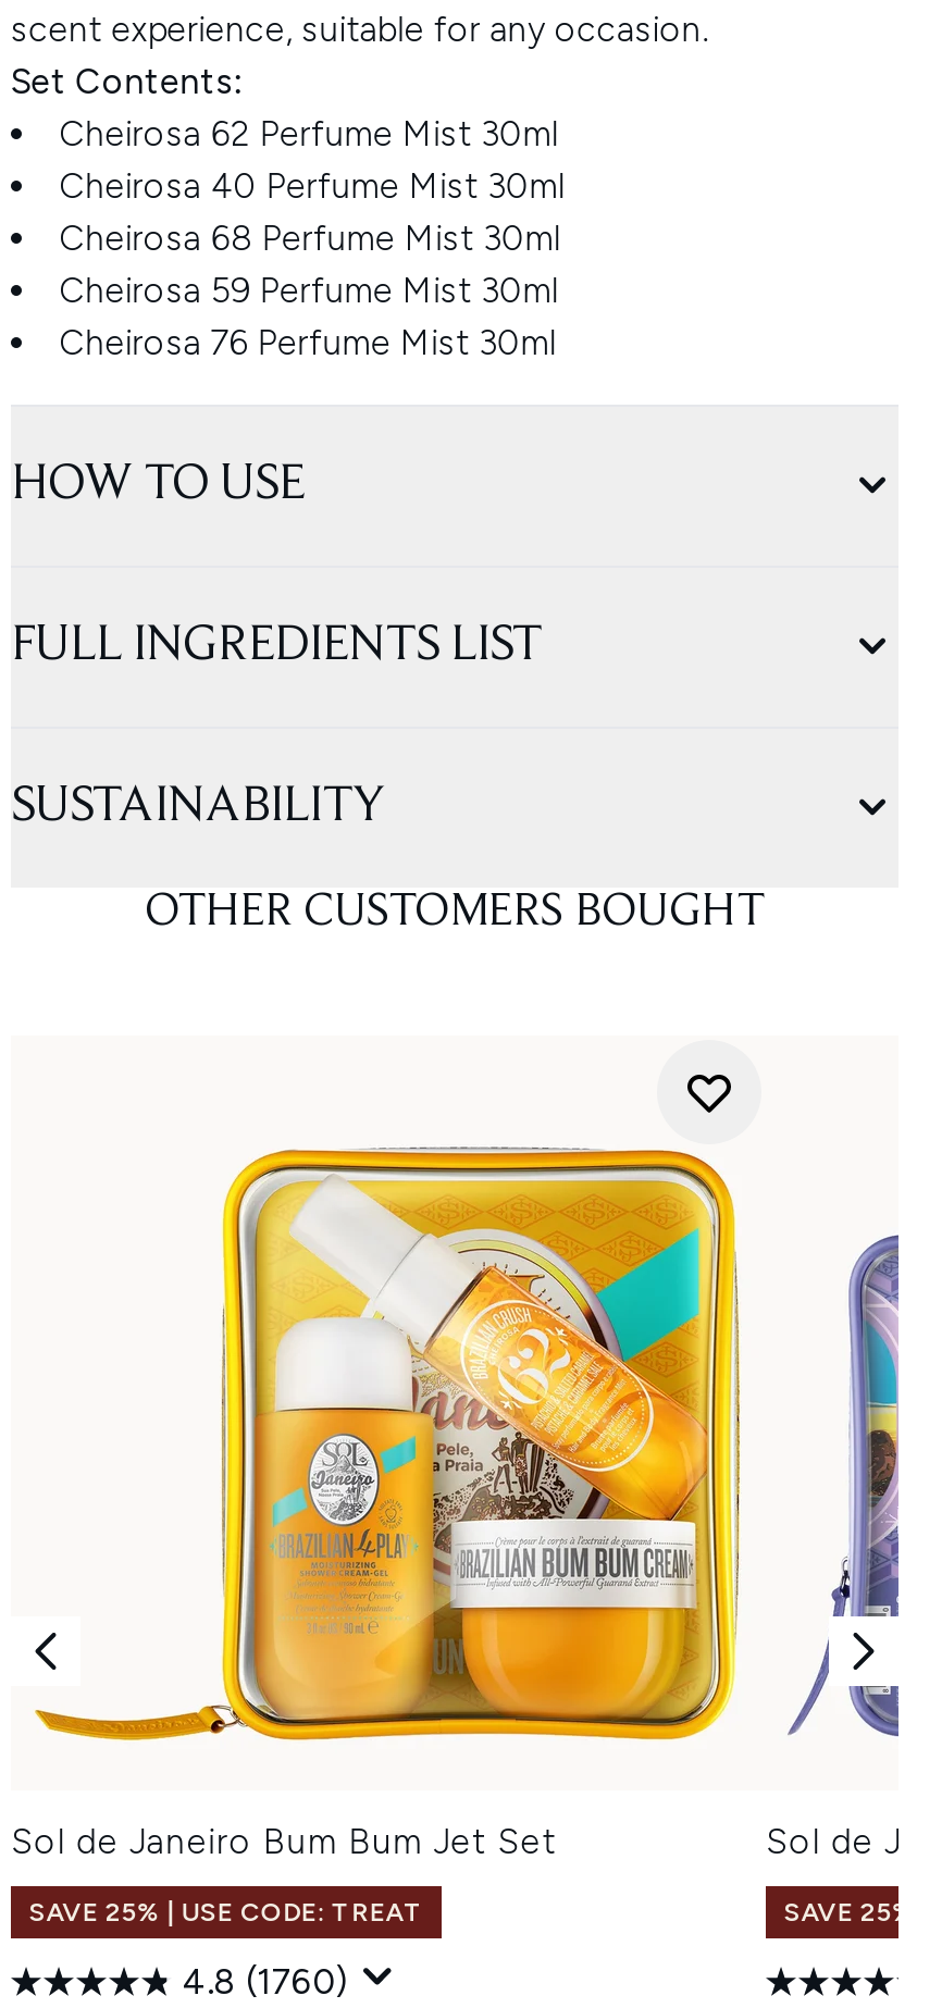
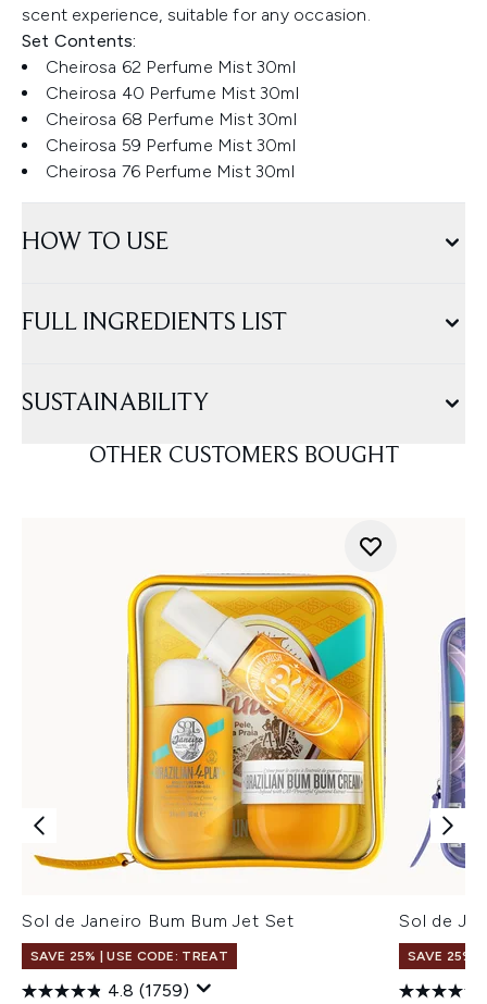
- 4.8 (1760)
+ 4.8 (1759)
